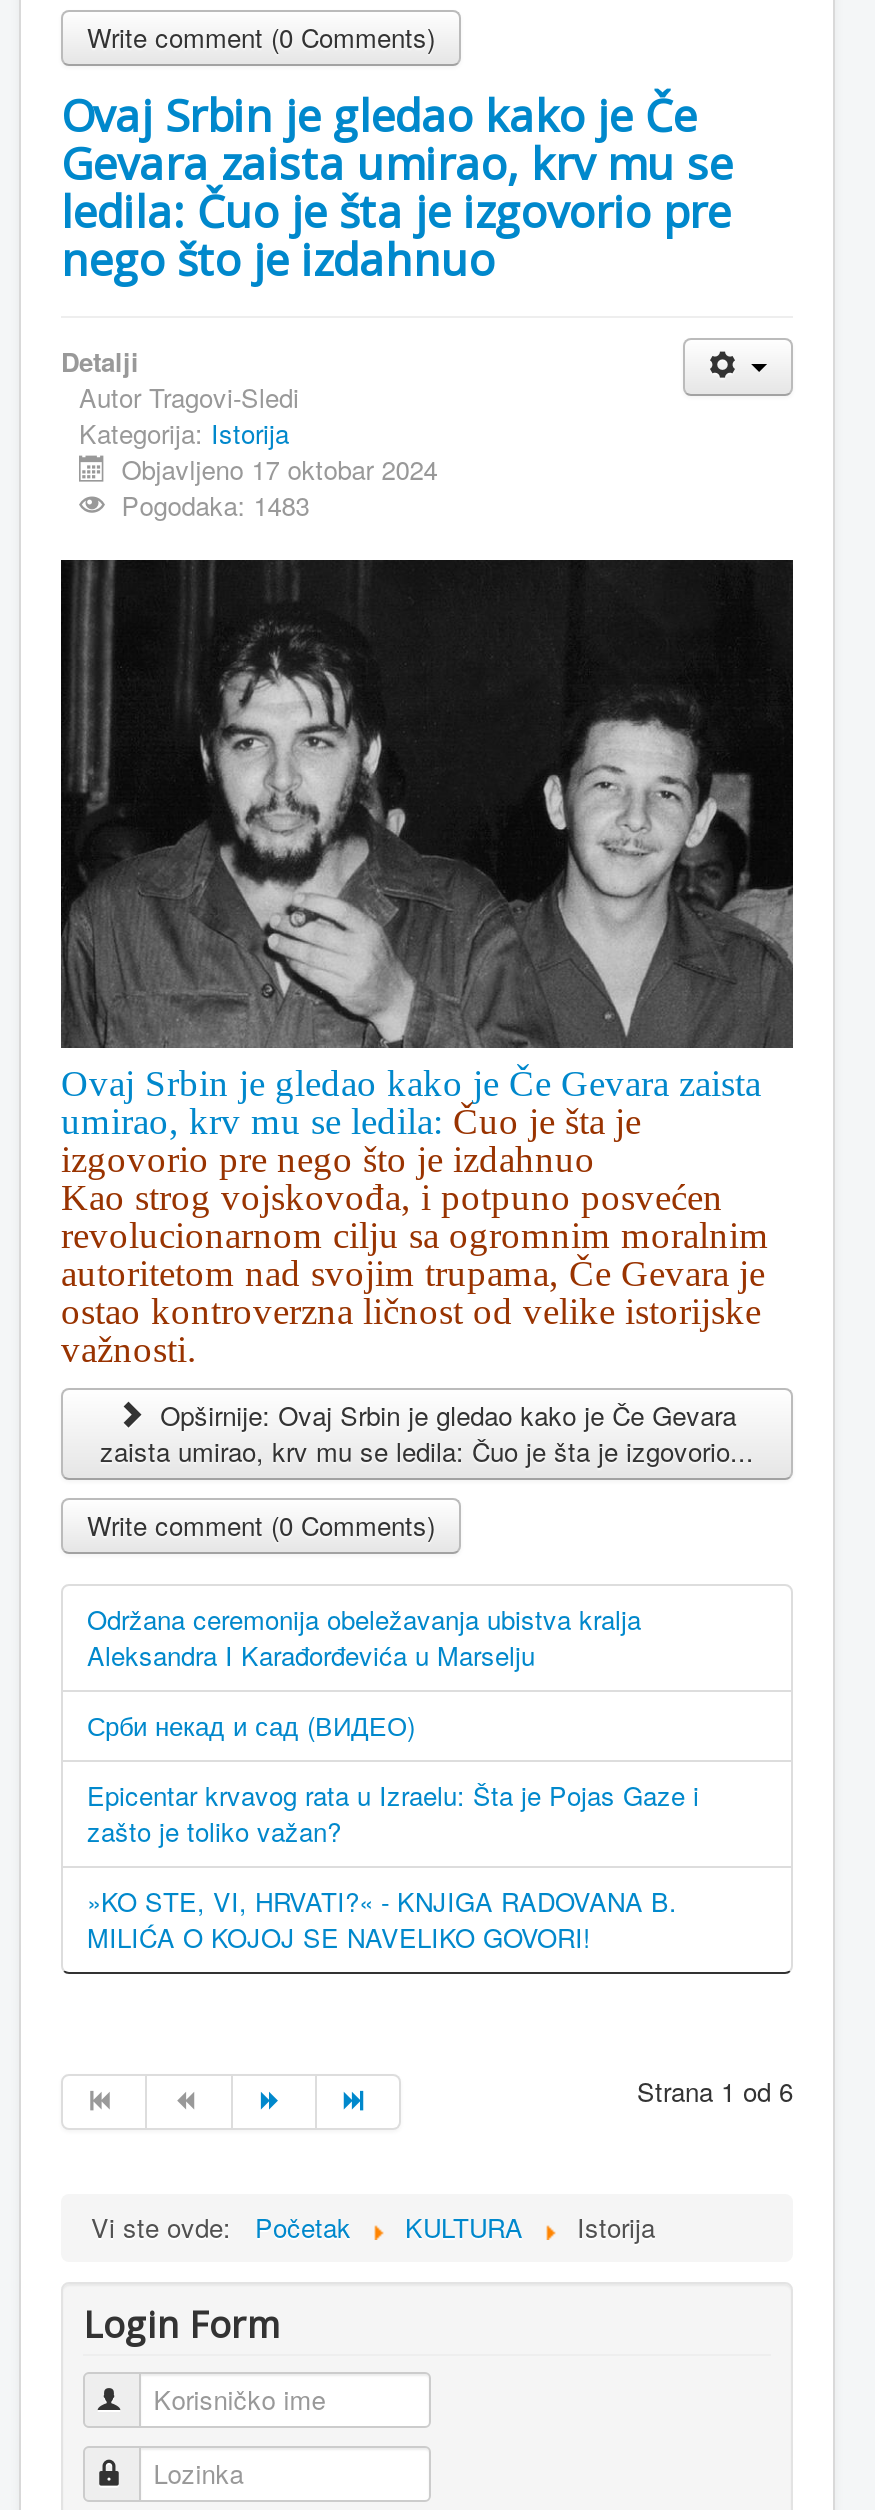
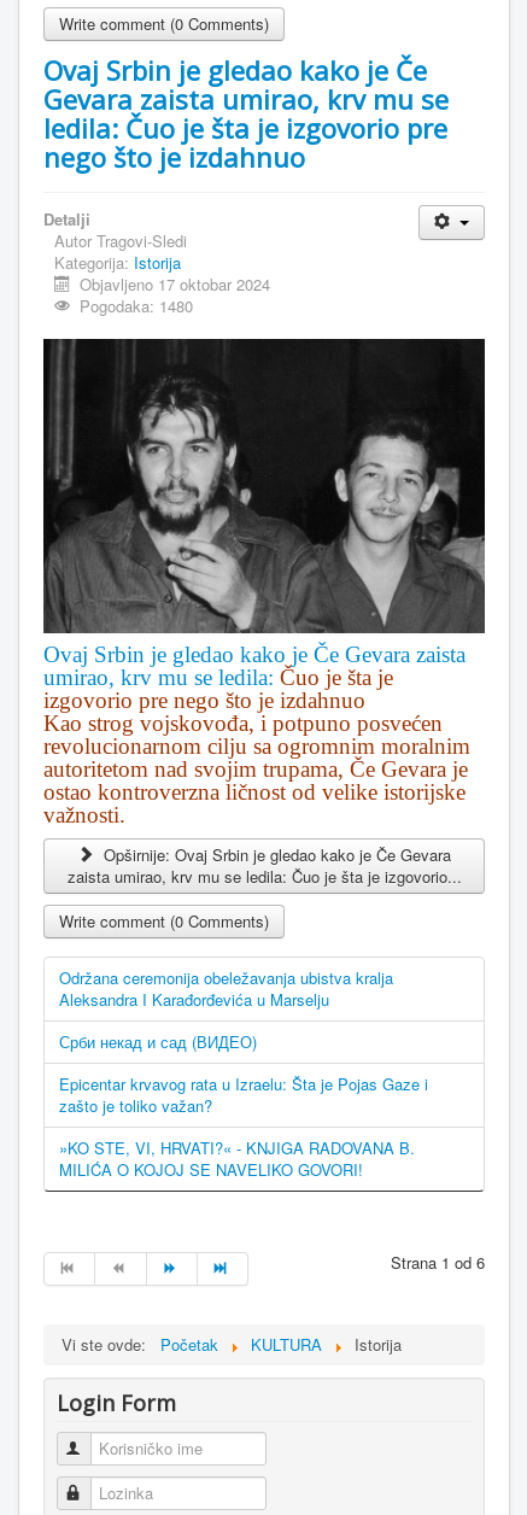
- Pogodaka: 1483
+ Pogodaka: 1480
